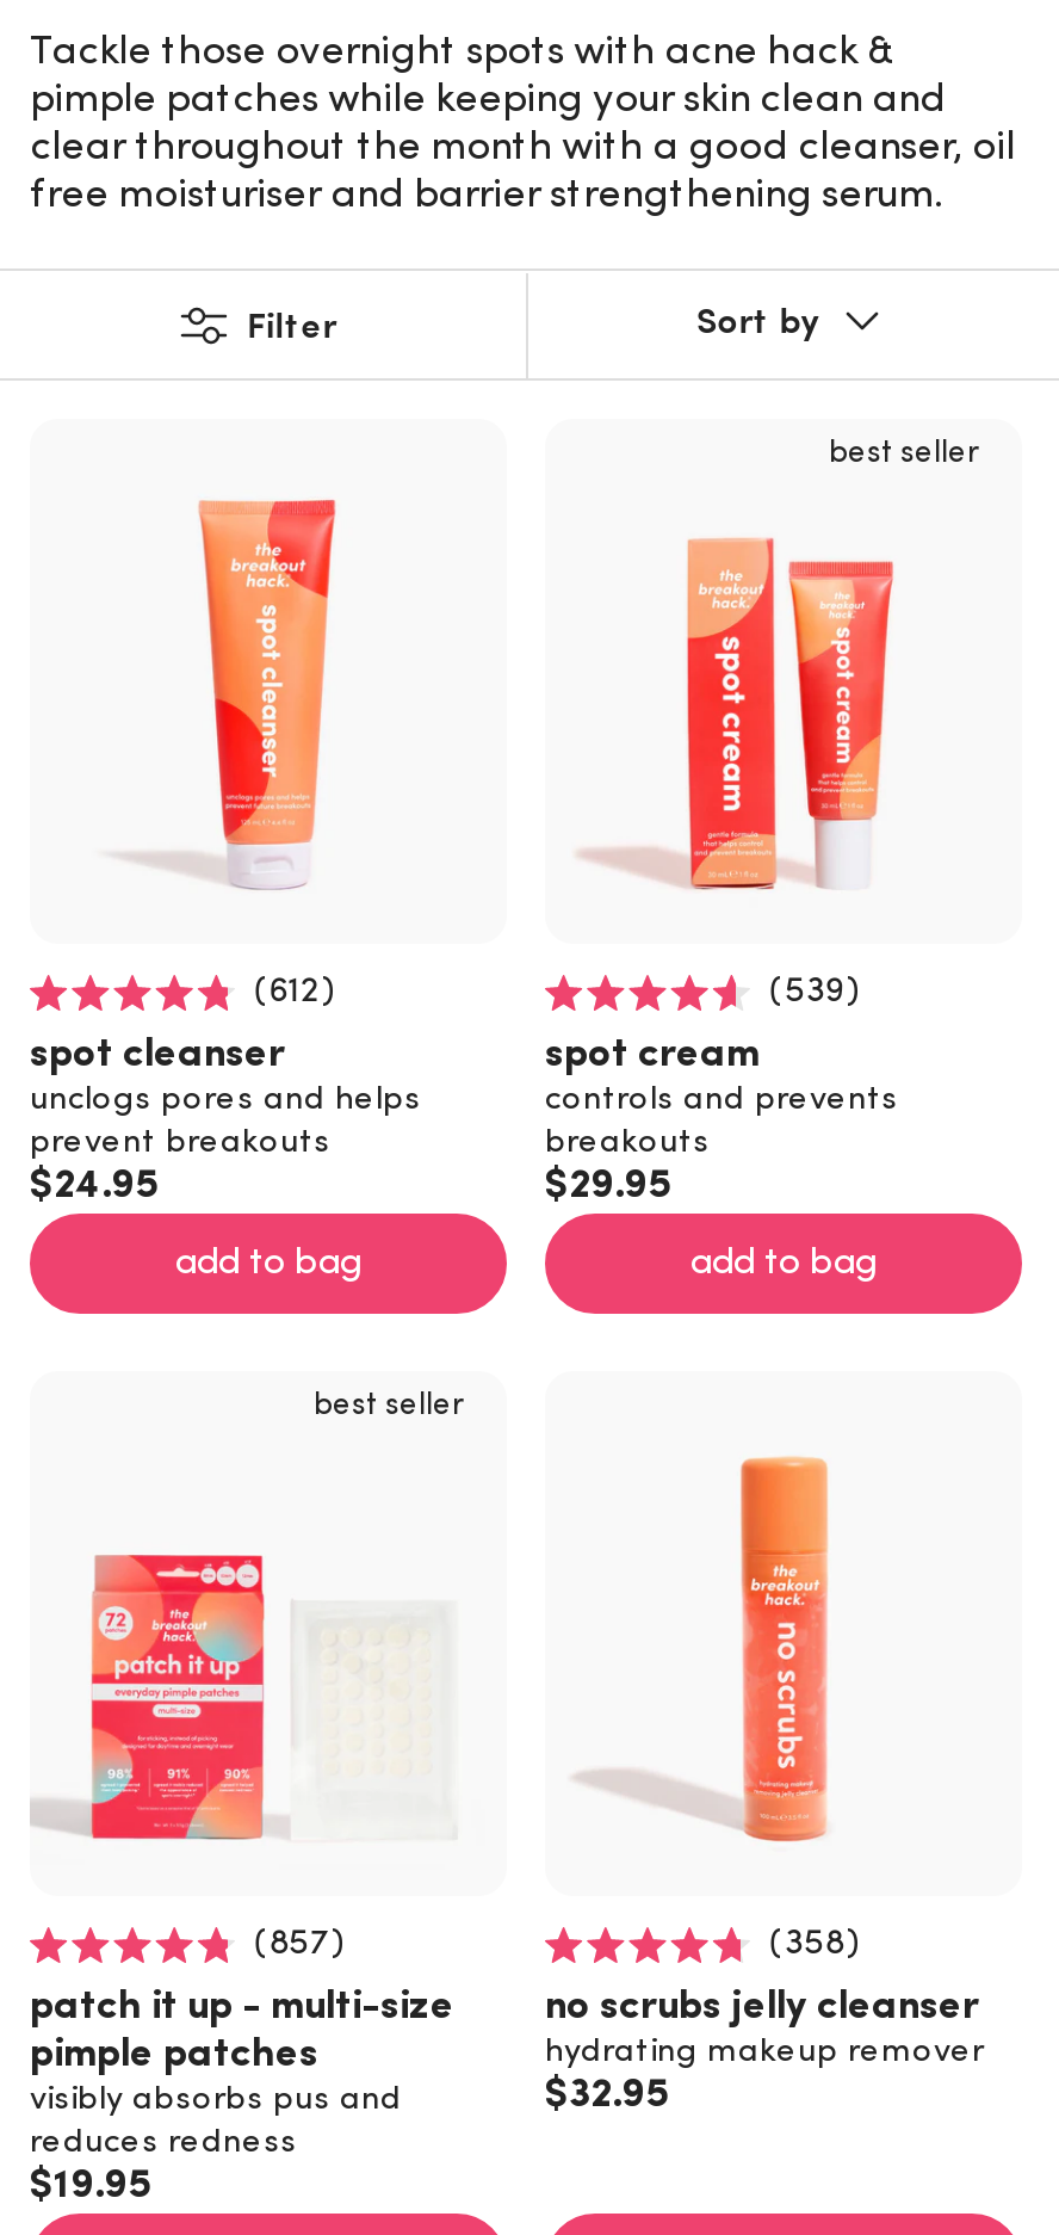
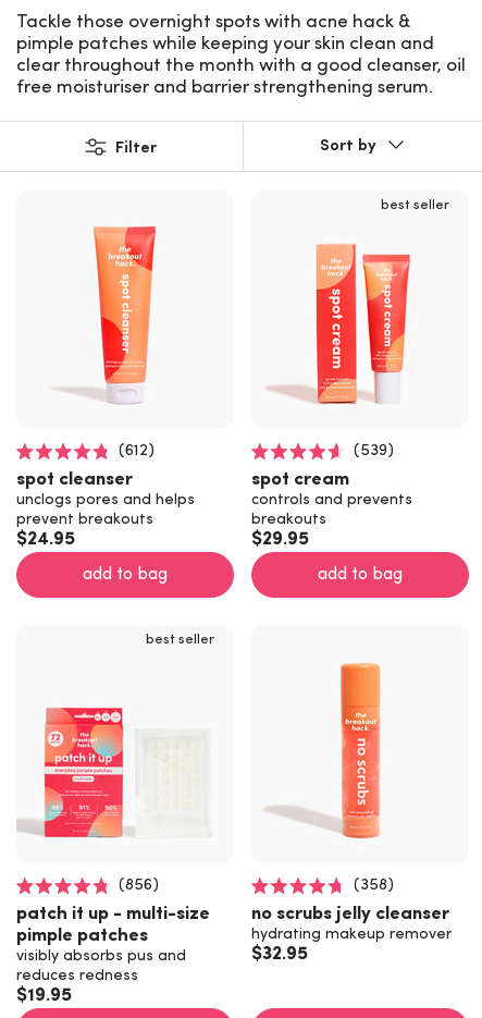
- 857
+ 856
